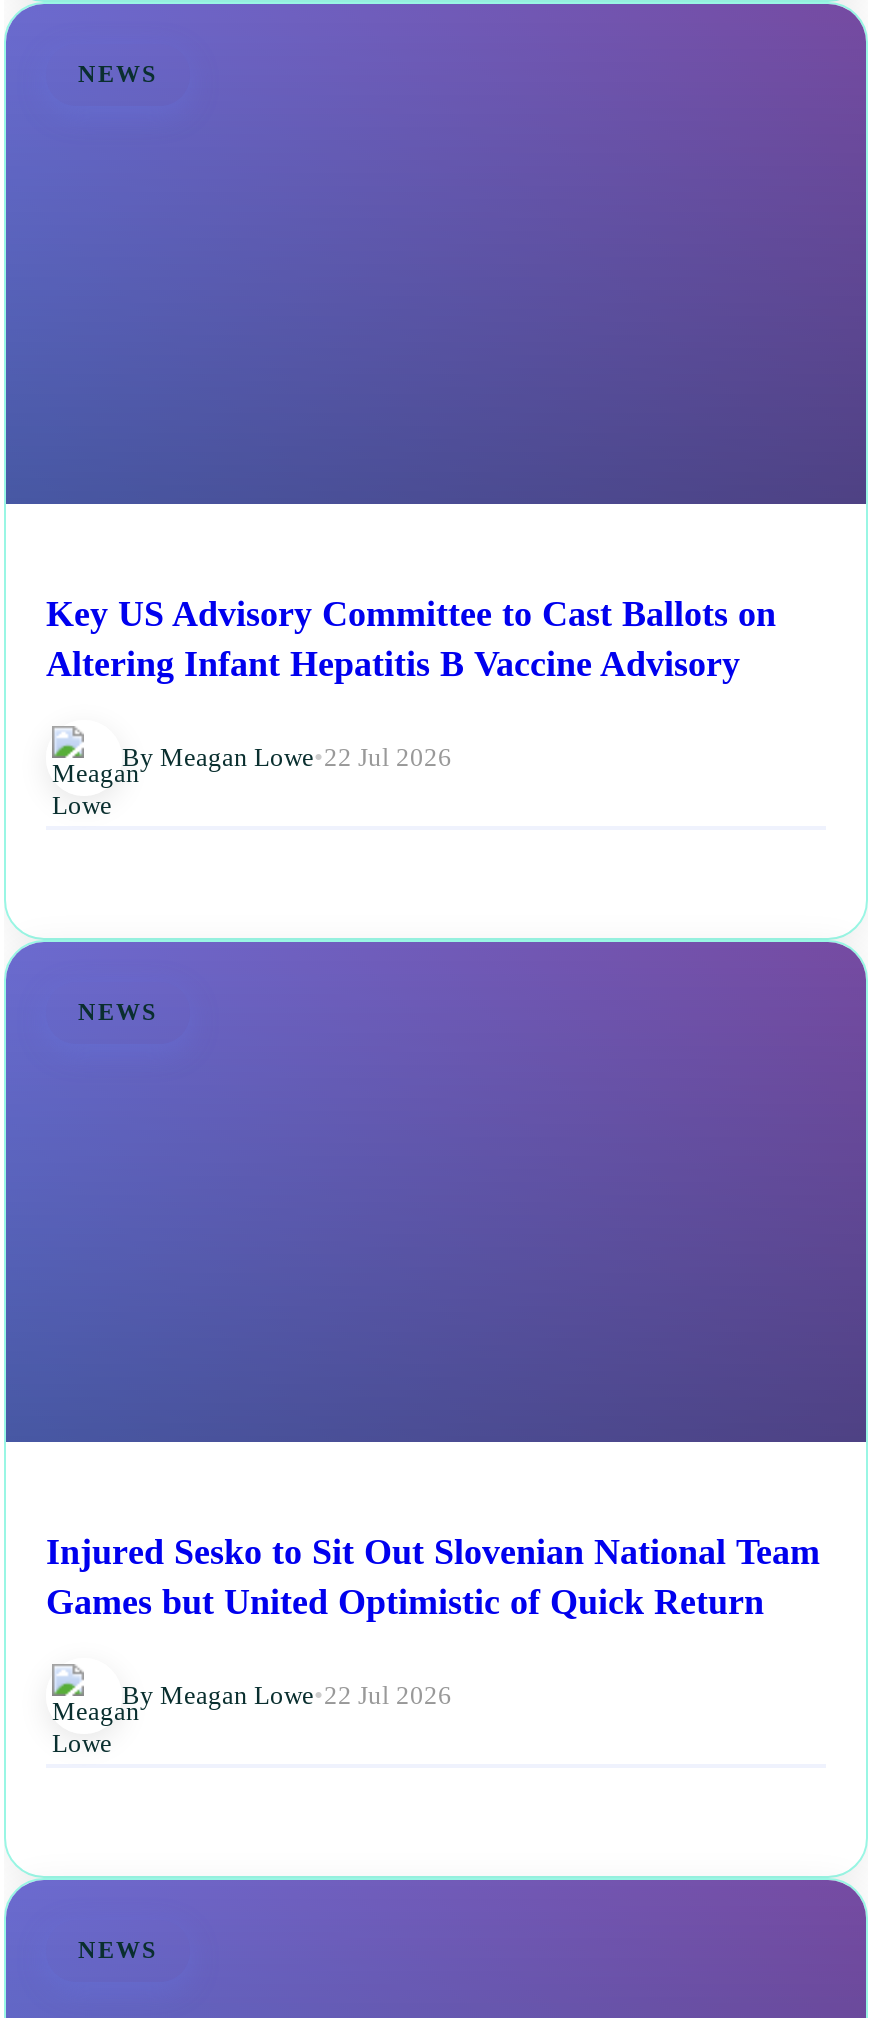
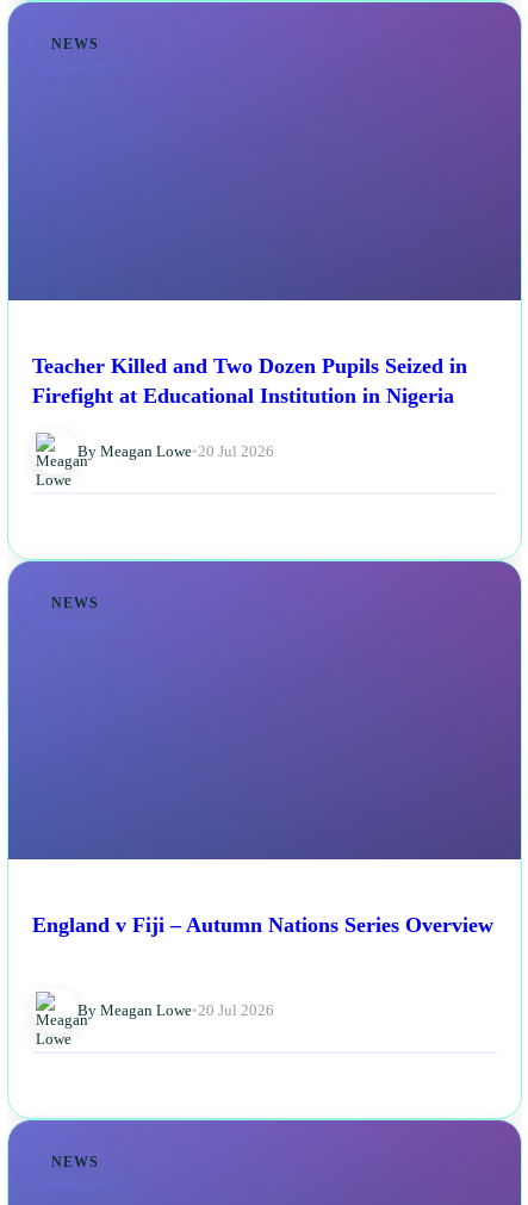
- Key US Advisory Committee to Cast Ballots on
- Altering Infant Hepatitis B Vaccine Advisory
+ Teacher Killed and Two Dozen Pupils Seized in
+ Firefight at Educational Institution in Nigeria

- By Meagan Lowe • 22 Jul 2026
+ By Meagan Lowe • 20 Jul 2026

- Injured Sesko to Sit Out Slovenian National Team
- Games but United Optimistic of Quick Return
+ England v Fiji – Autumn Nations Series Overview

- By Meagan Lowe • 22 Jul 2026
+ By Meagan Lowe • 20 Jul 2026
